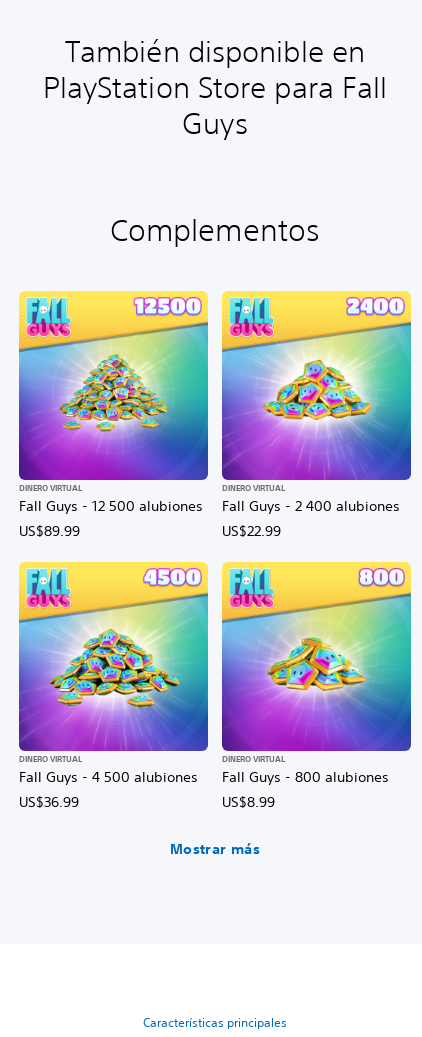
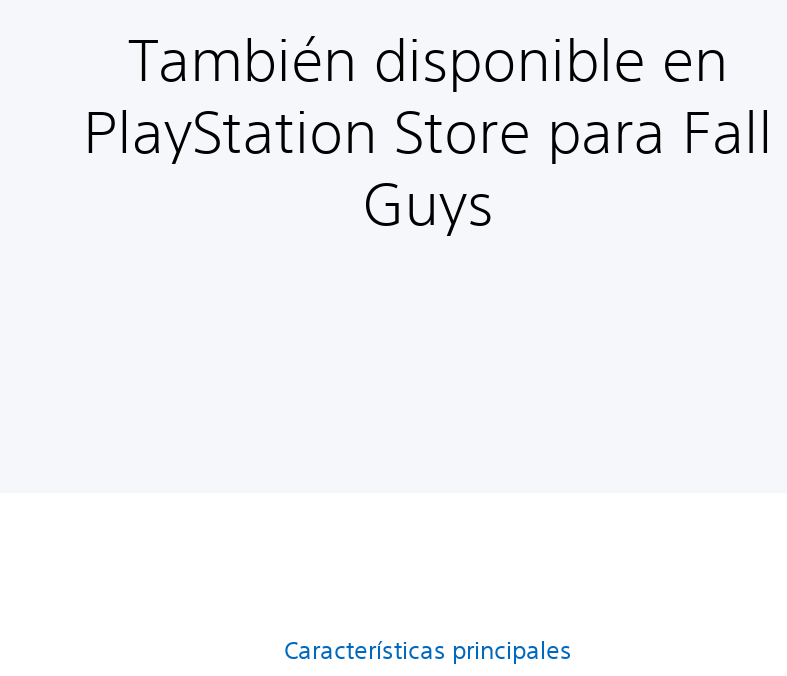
- Complementos

- [image]
- DINERO VIRTUAL
- US$89.99

- [image]
- DINERO VIRTUAL
- US$22.99

- Fall Guys - 12 500 alubiones

- Fall Guys - 2 400 alubiones

- [image]
- DINERO VIRTUAL
- US$36.99

- [image]
- DINERO VIRTUAL
- US$8.99
- Mostrar más

- Fall Guys - 4 500 alubiones

- Fall Guys - 800 alubiones
